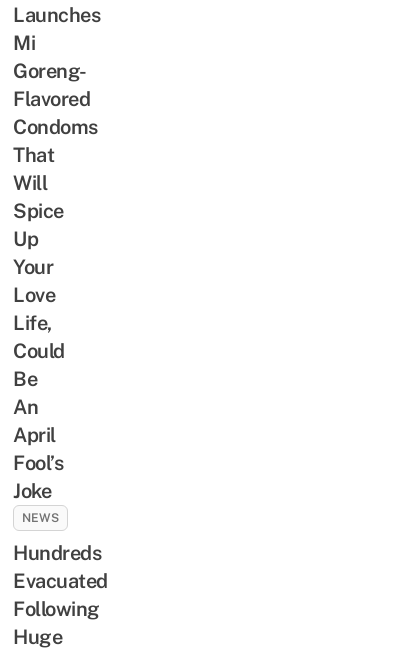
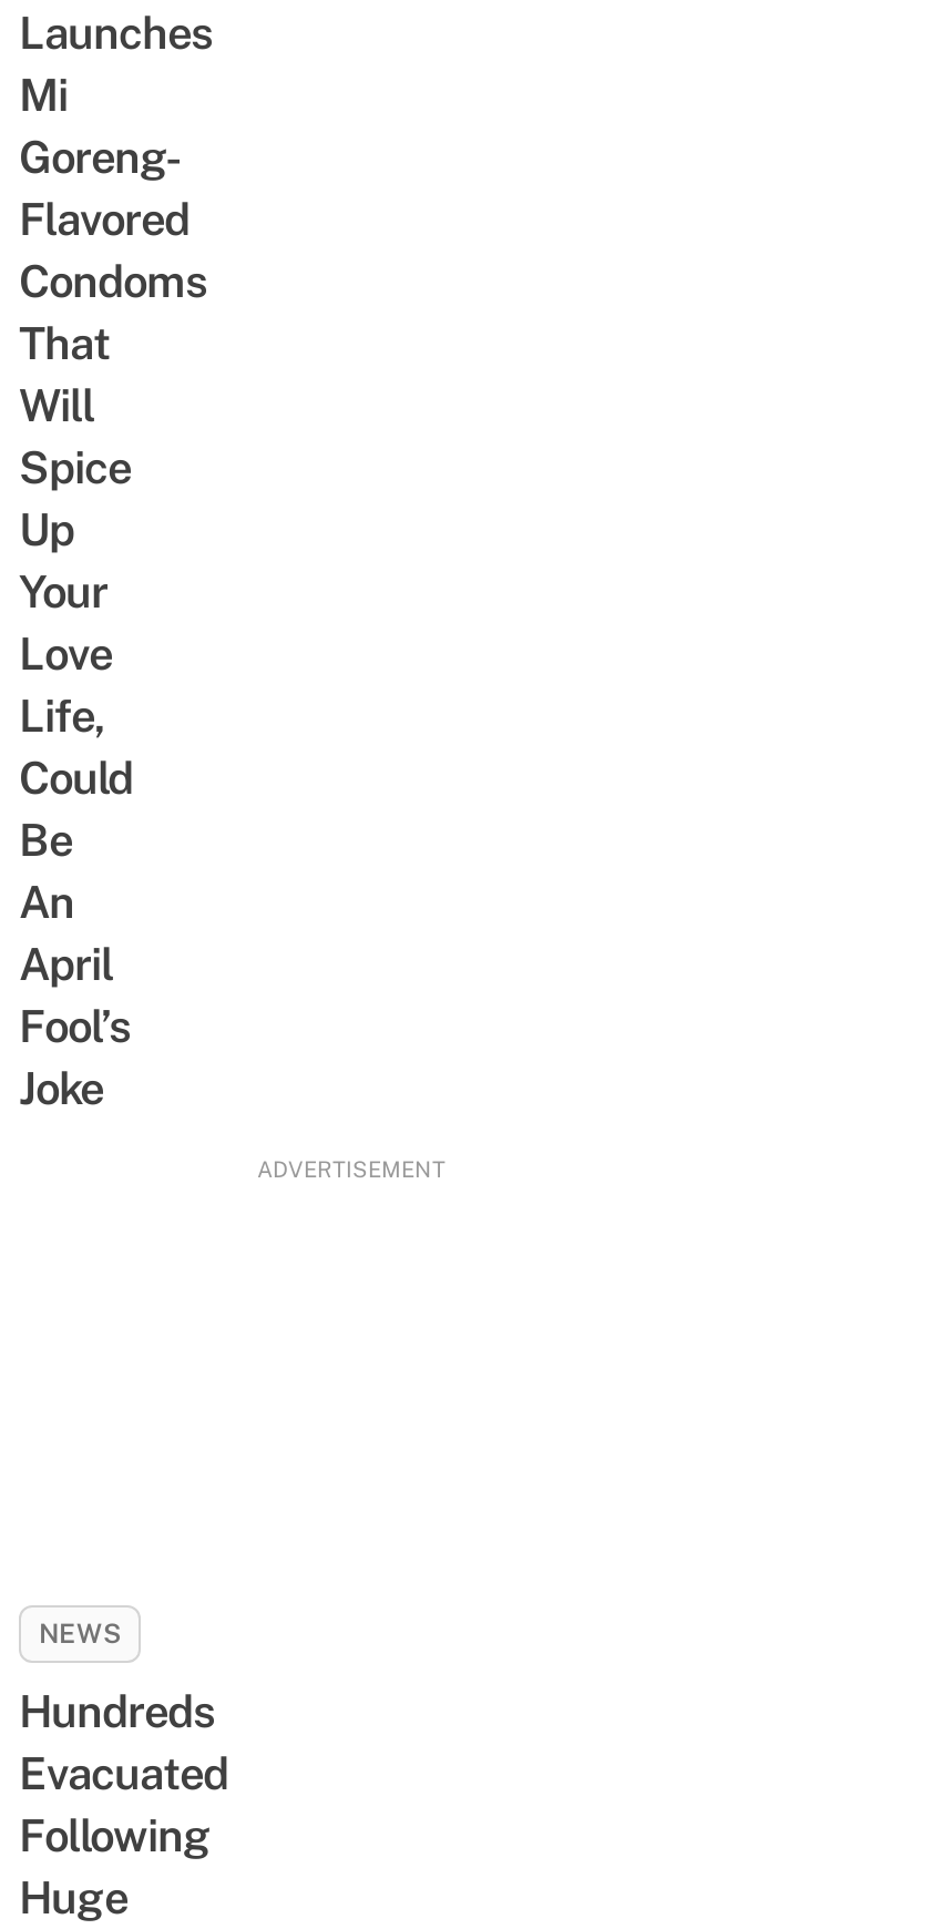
+ ADVERTISEMENT
